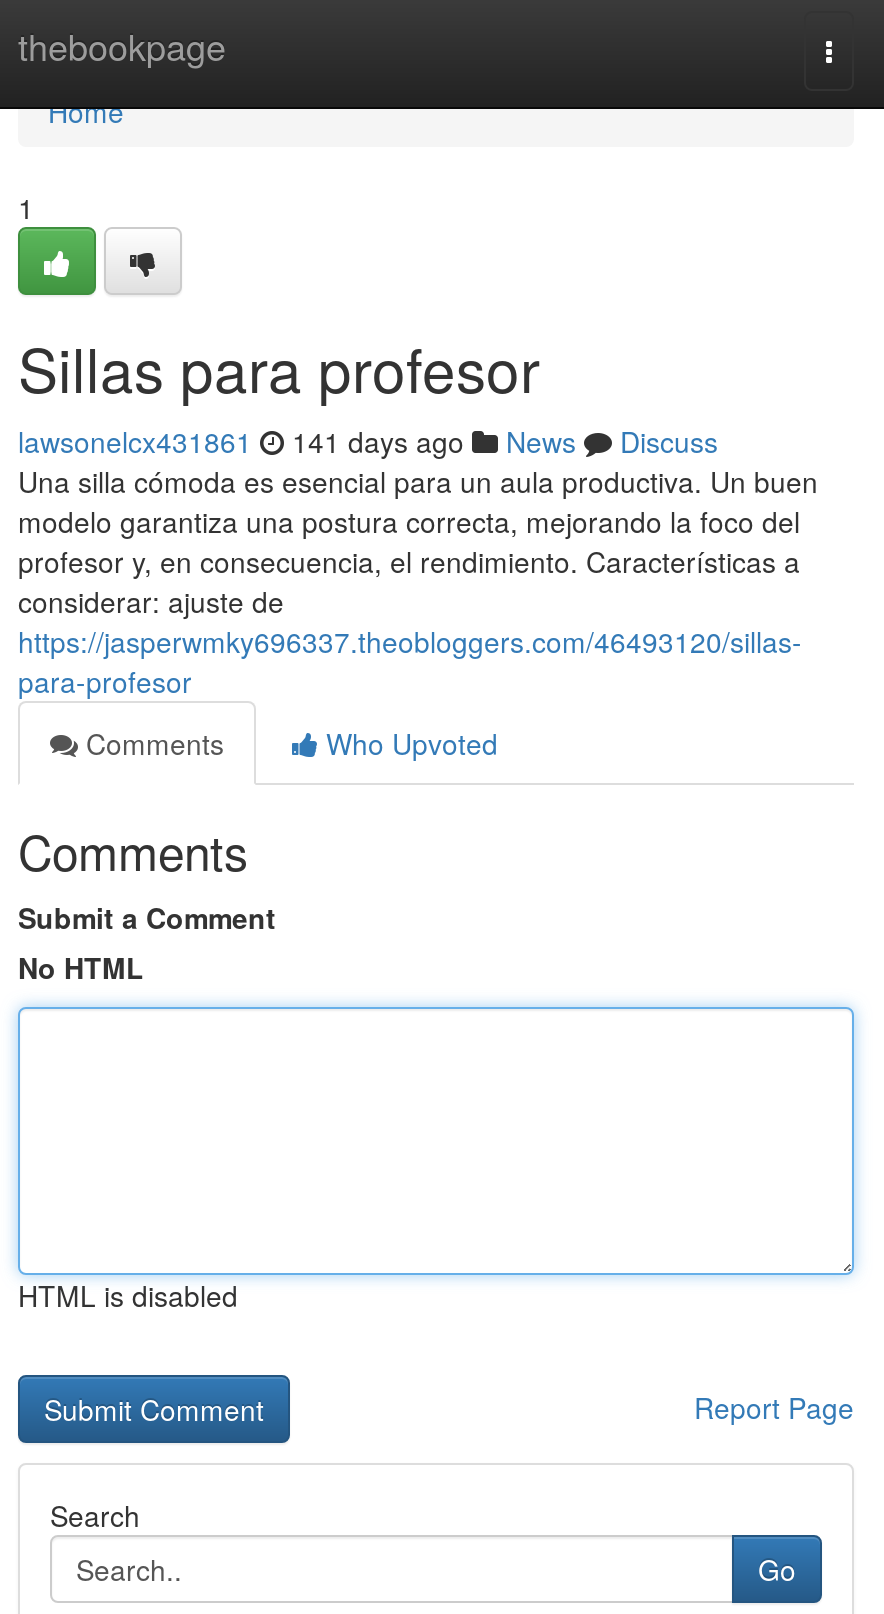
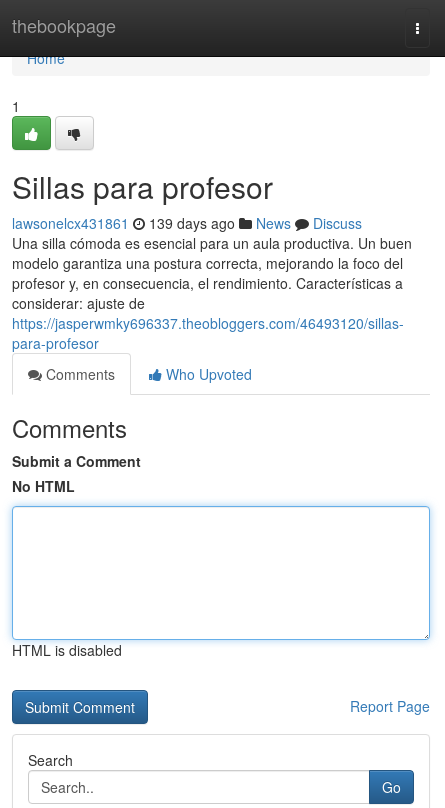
- lawsonelcx431861 141 days ago News Discuss
+ lawsonelcx431861 139 days ago News Discuss
